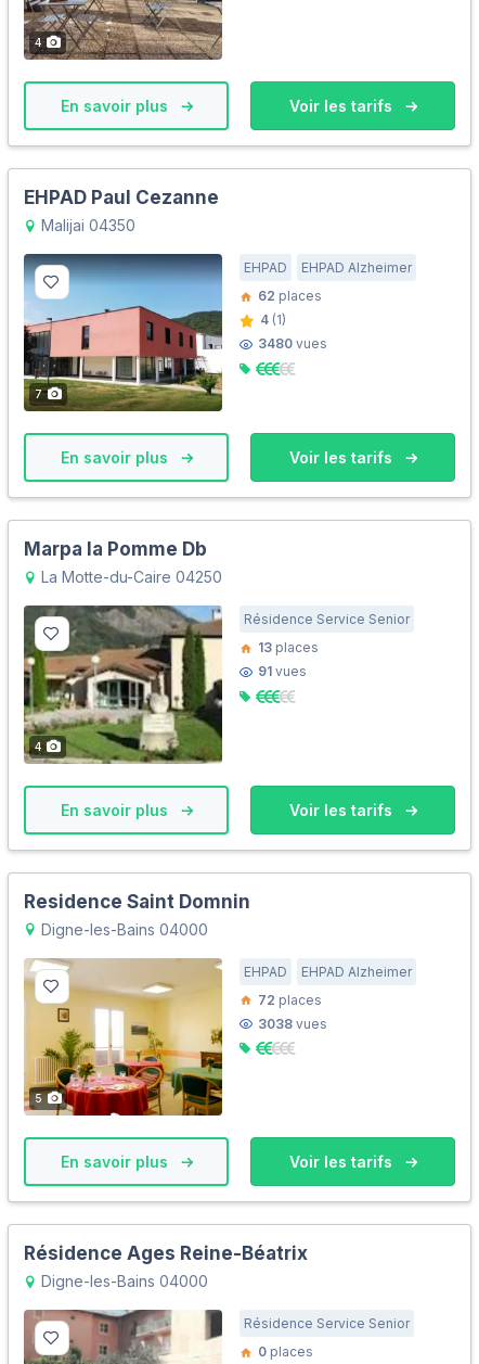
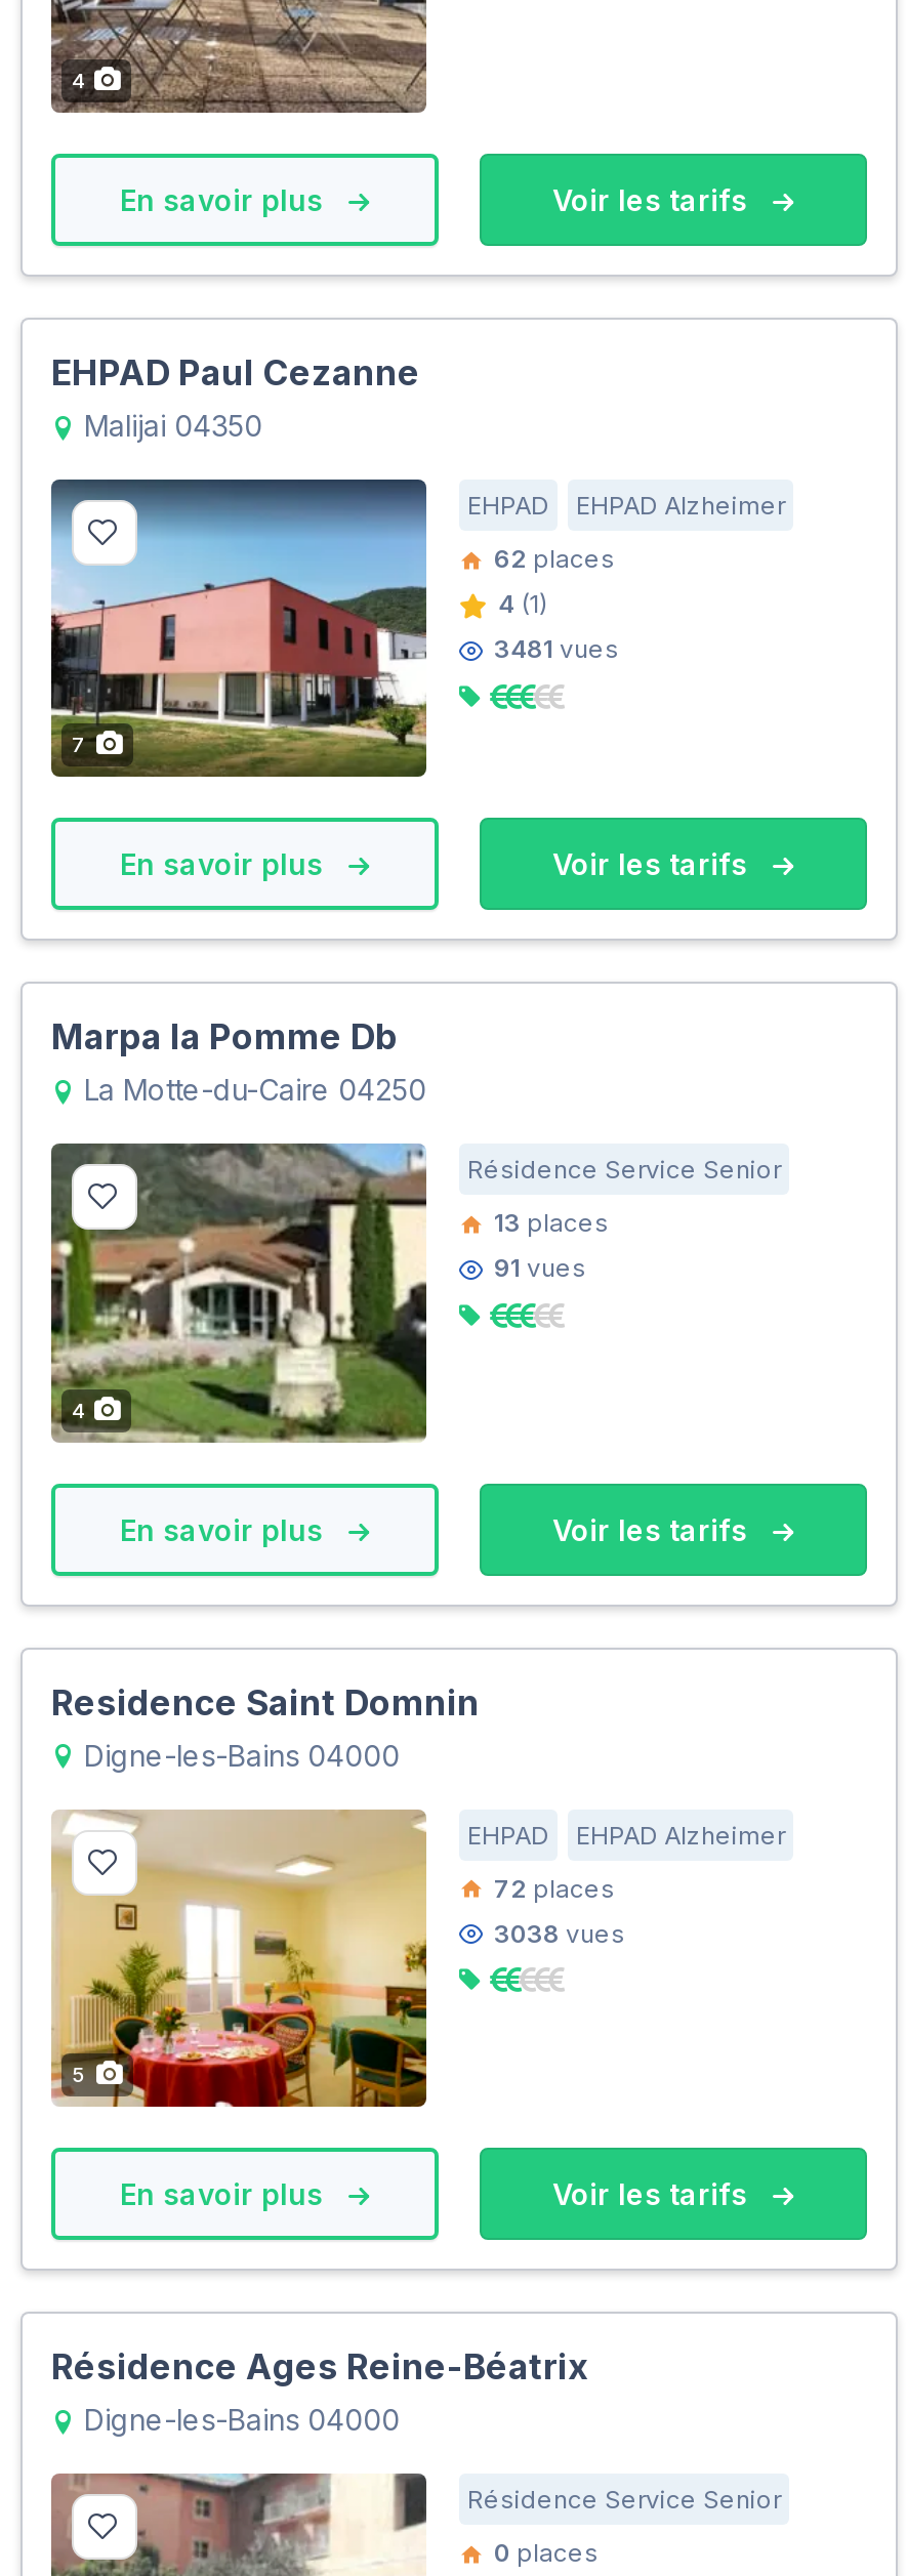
- 3480 vues
+ 3481 vues
